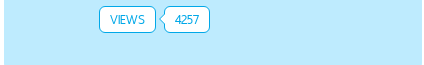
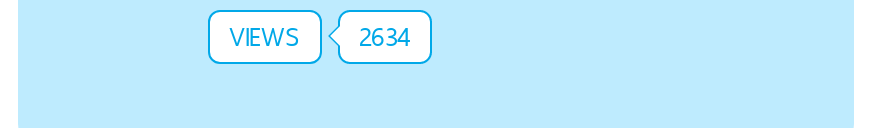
- VIEWS 4257
+ VIEWS 2634
